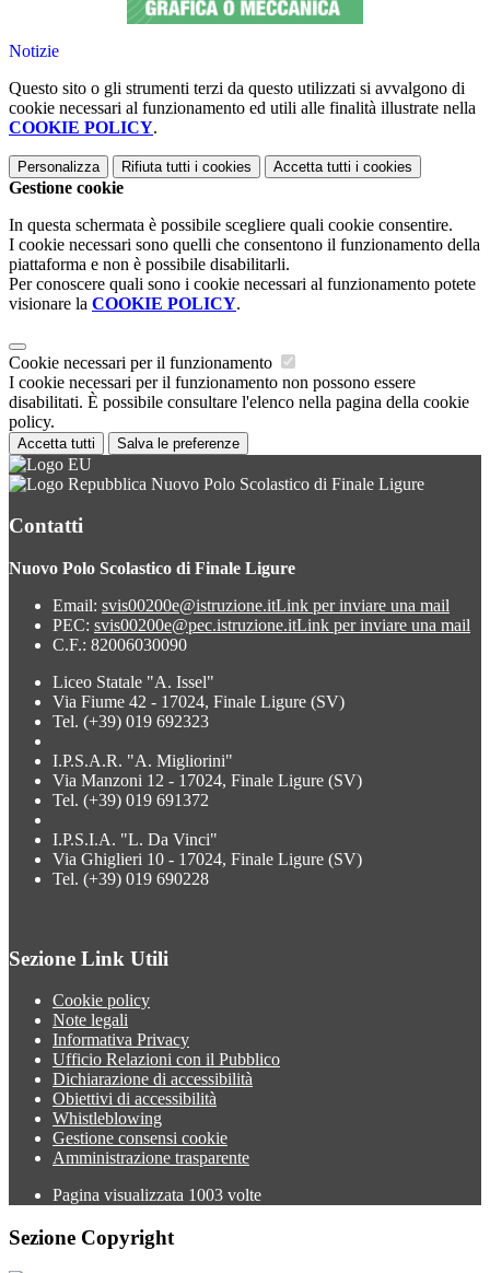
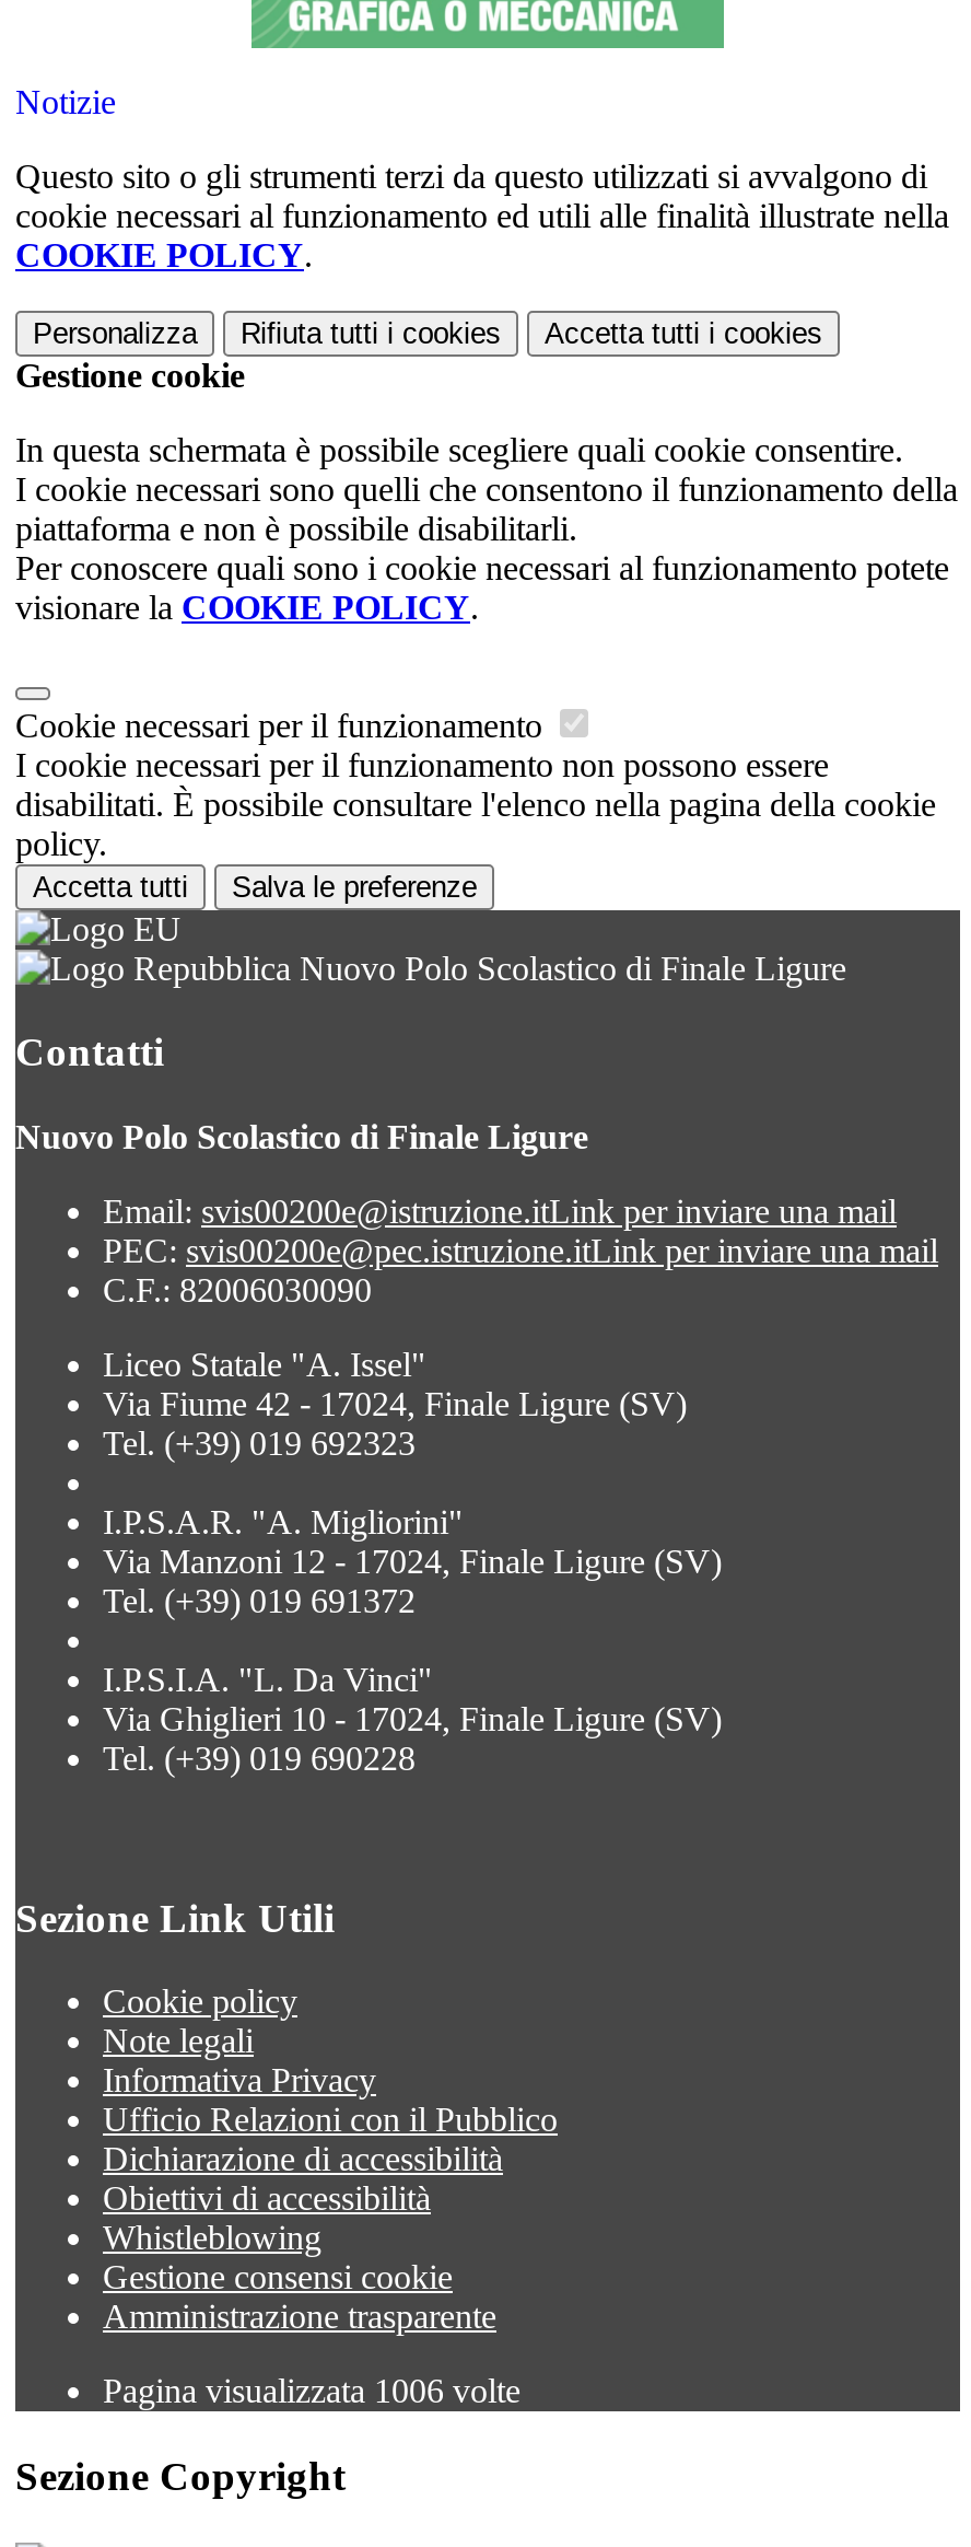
- Pagina visualizzata 1003 volte
+ Pagina visualizzata 1006 volte
